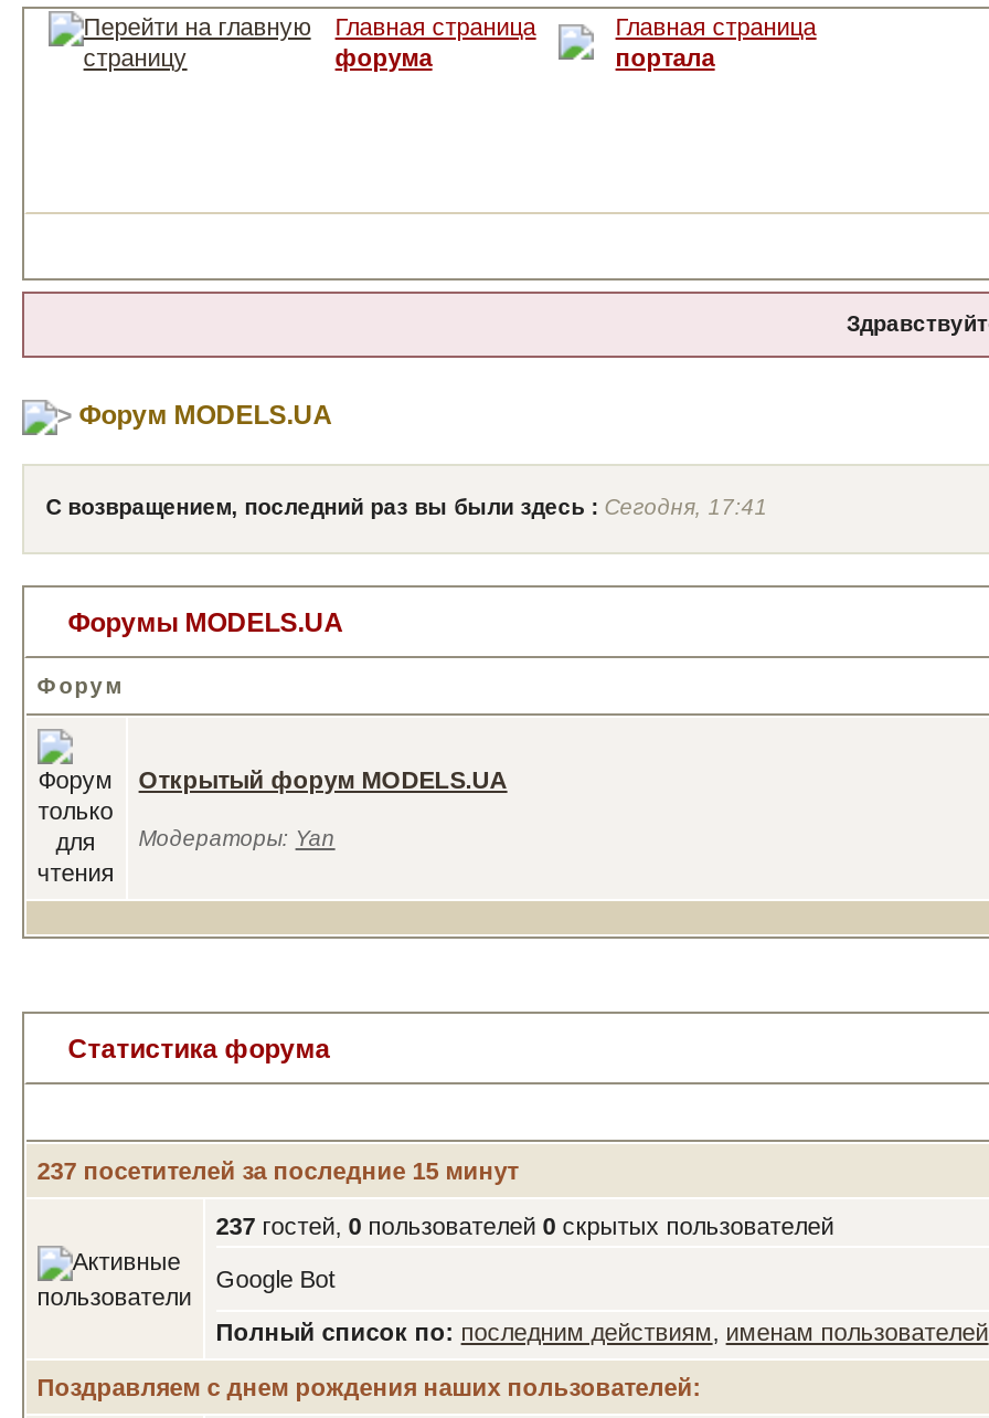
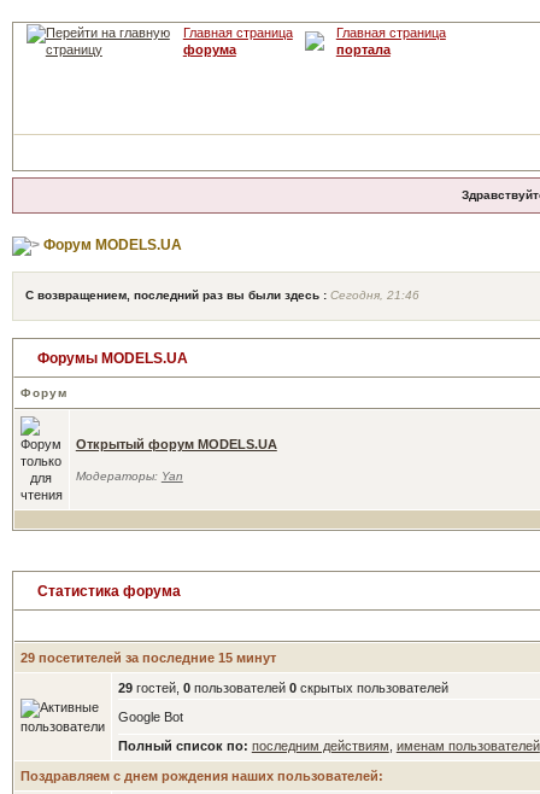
- С возвращением, последний раз вы были здесь : Сегодня, 17:41
+ С возвращением, последний раз вы были здесь : Сегодня, 21:46

- 237 посетителей за последние 15 минут
+ 29 посетителей за последние 15 минут

- 237 гостей, 0 пользователей 0 скрытых пользователей
+ 29 гостей, 0 пользователей 0 скрытых пользователей
